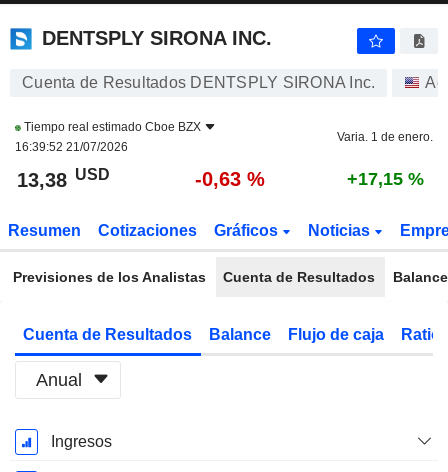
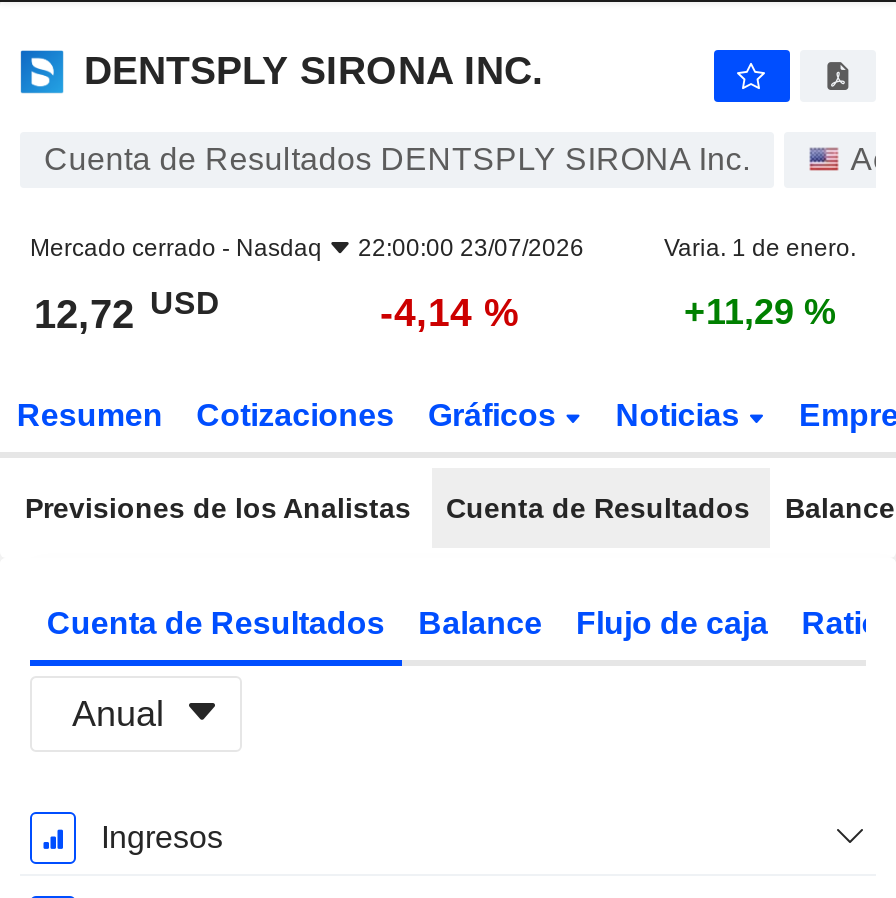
- Tiempo real estimado Cboe BZX
- 16:39:52 21/07/2026
+ Mercado cerrado - Nasdaq
+ 22:00:00 23/07/2026

- 13,38 USD
+ 12,72 USD

- -0,63 %
+ -4,14 %

- +17,15 %
+ +11,29 %
